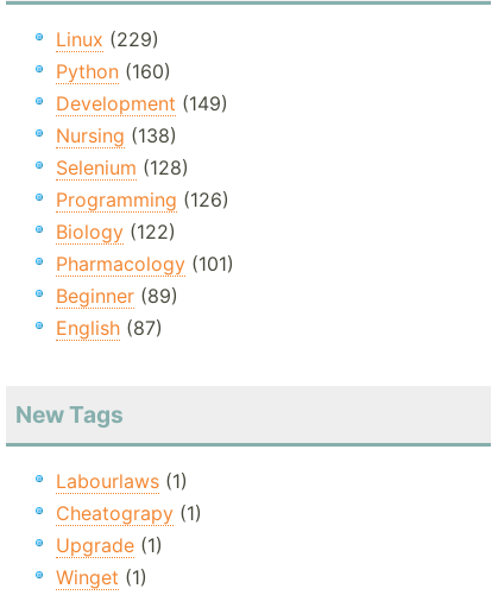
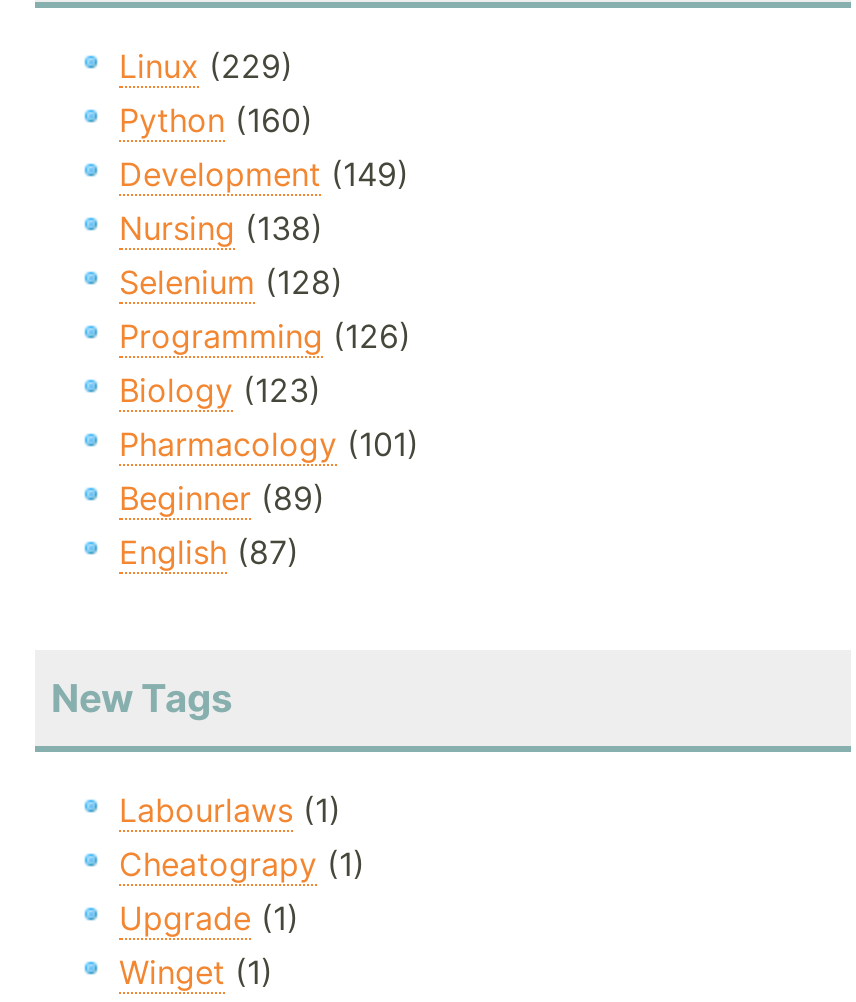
- Biology (122)
+ Biology (123)
